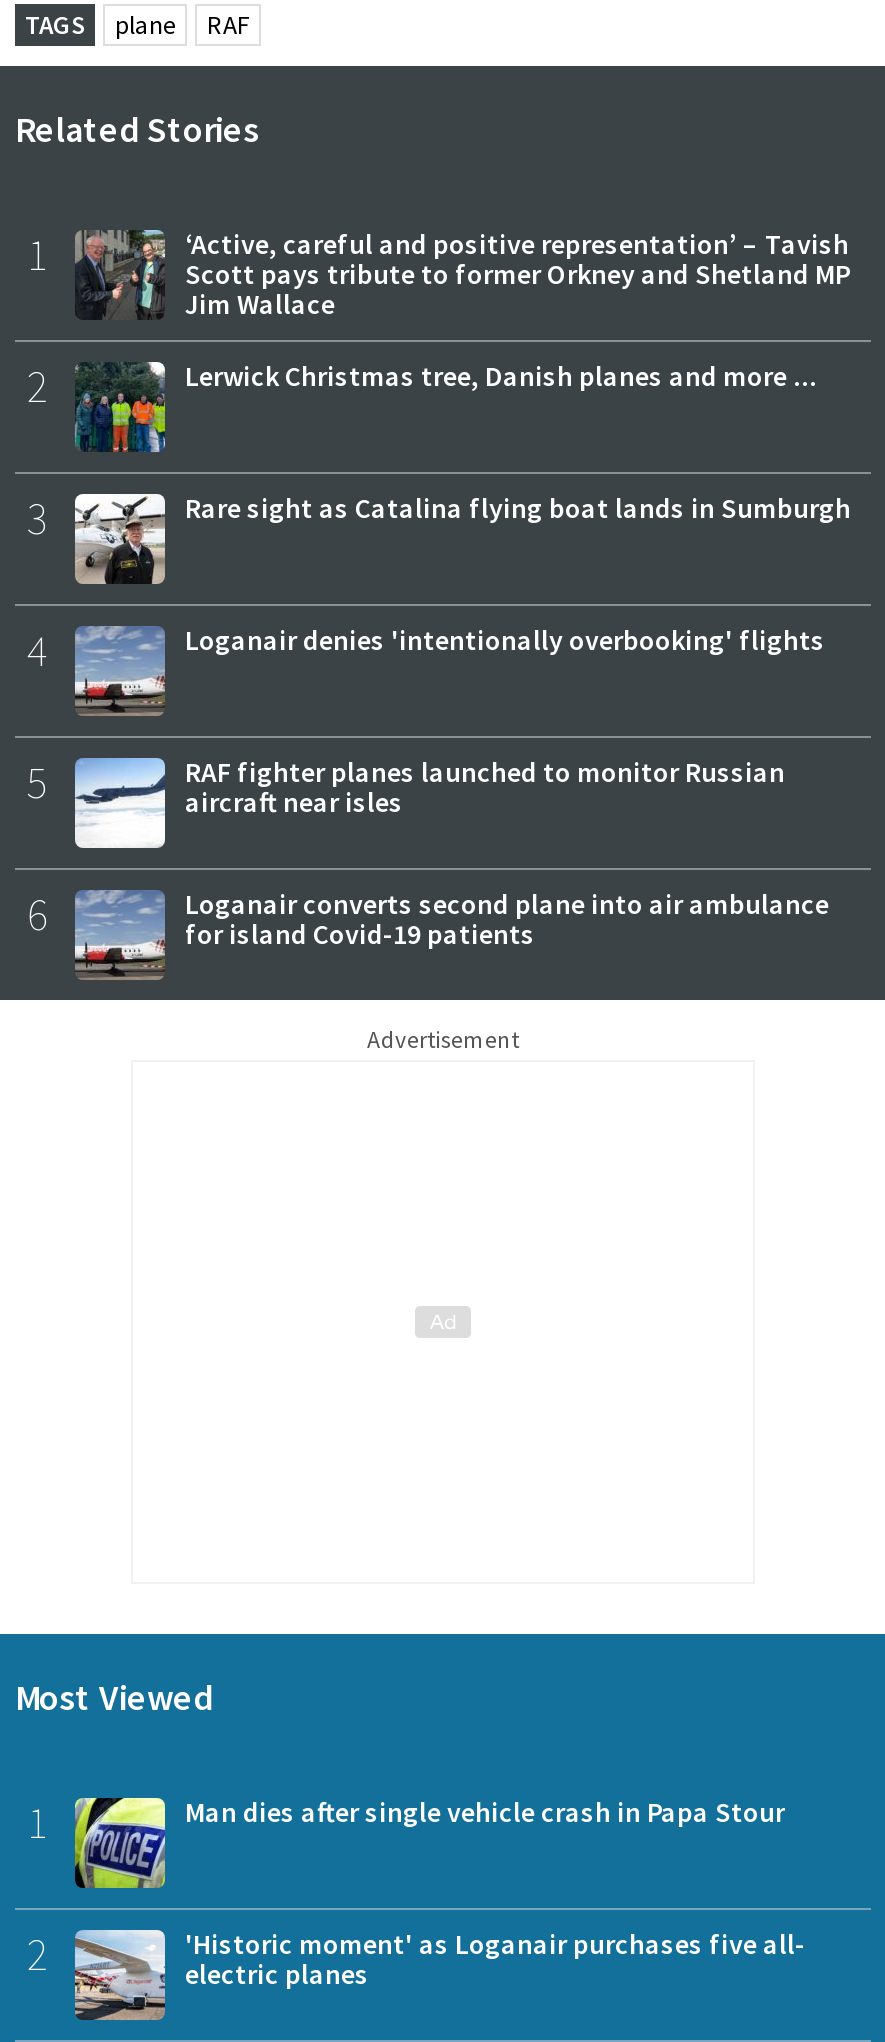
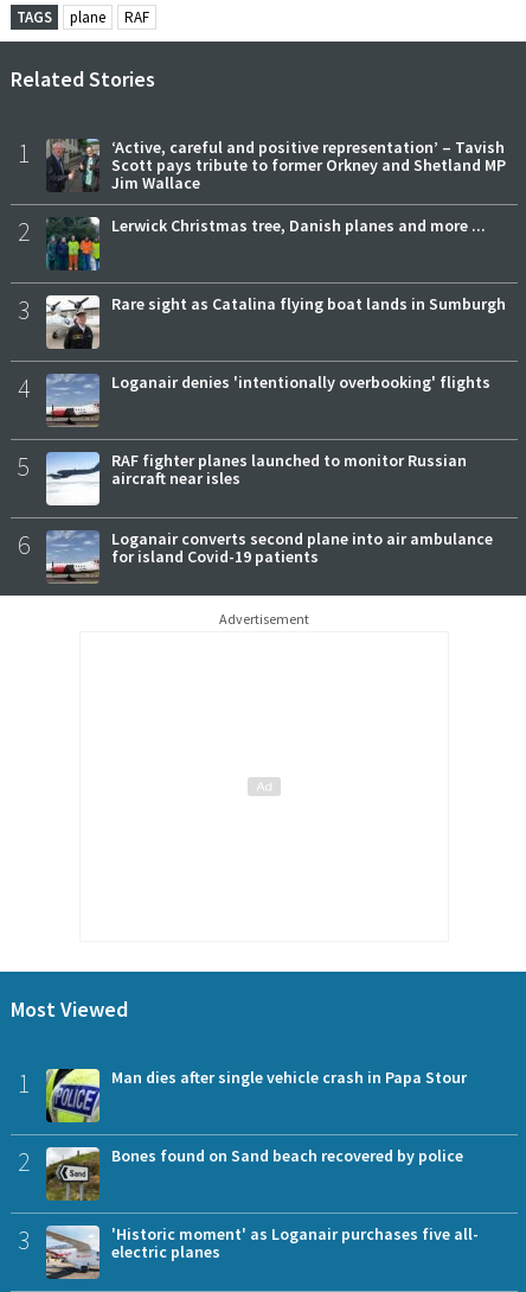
+ [image]
+ Bones found on Sand beach recovered by police
+ 3
